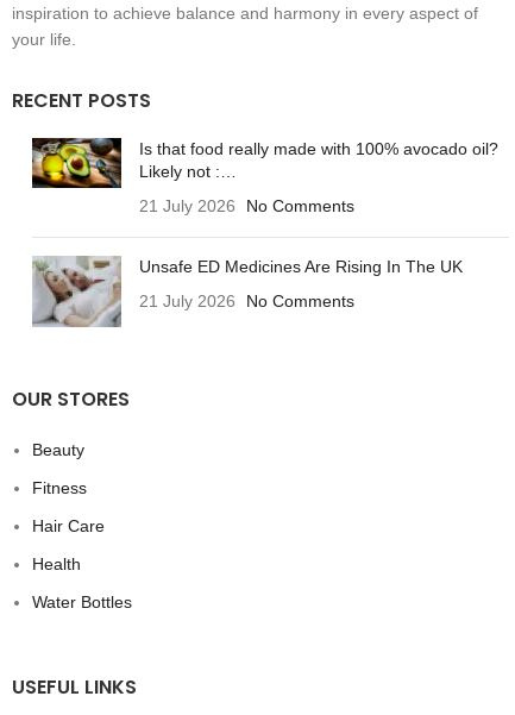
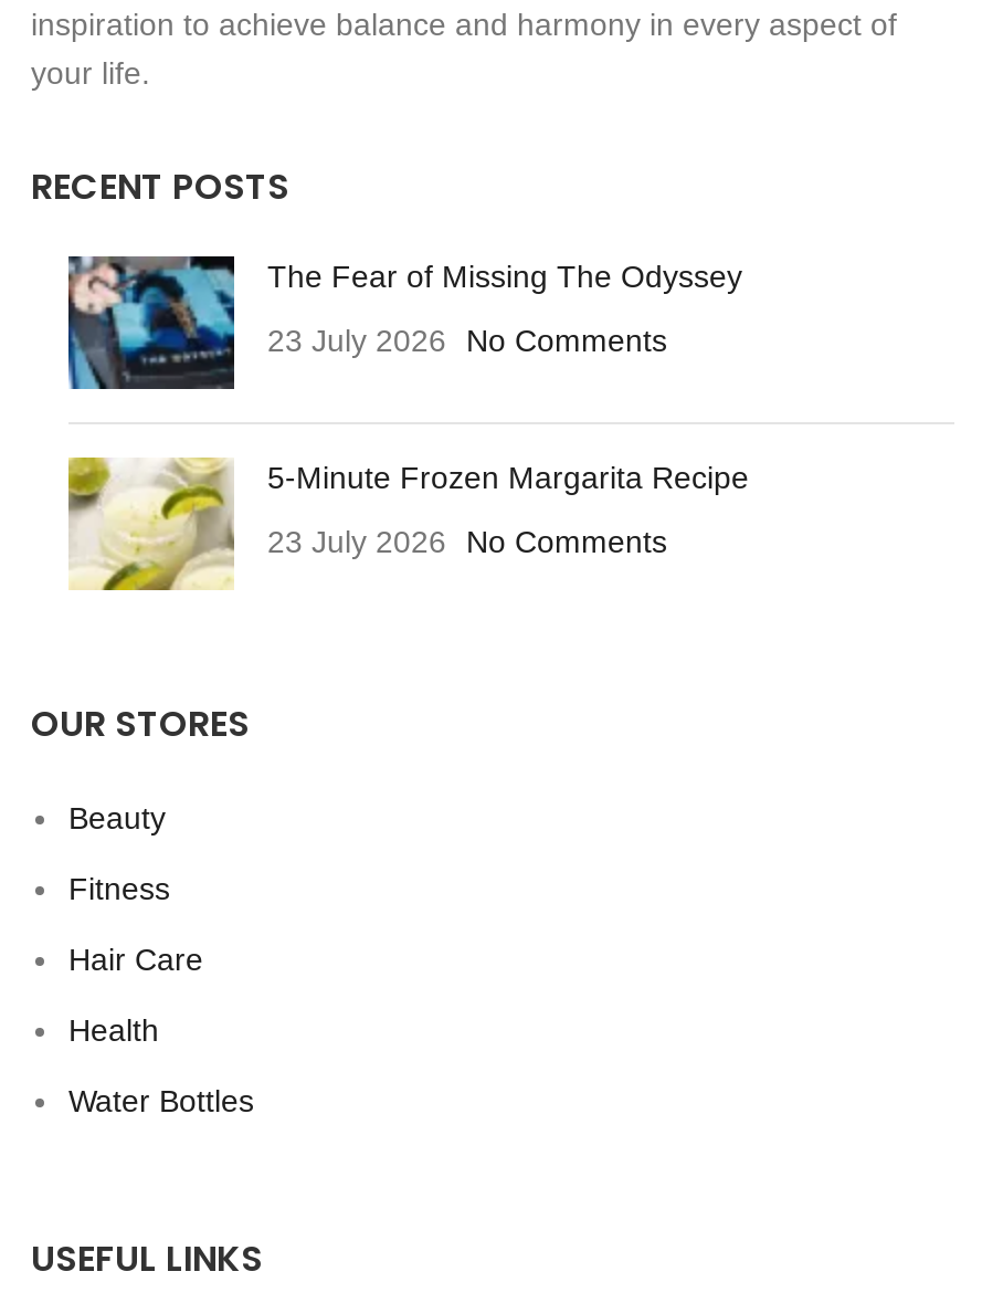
- [image]
- Is that food really made with 100% avocado oil?
- Likely not :…
+ [image]
+ The Fear of Missing The Odyssey

- 21 July 2026 No Comments
+ 23 July 2026 No Comments

- [image]
- Unsafe ED Medicines Are Rising In The UK
+ [image]
+ 5-Minute Frozen Margarita Recipe

- 21 July 2026 No Comments
+ 23 July 2026 No Comments
